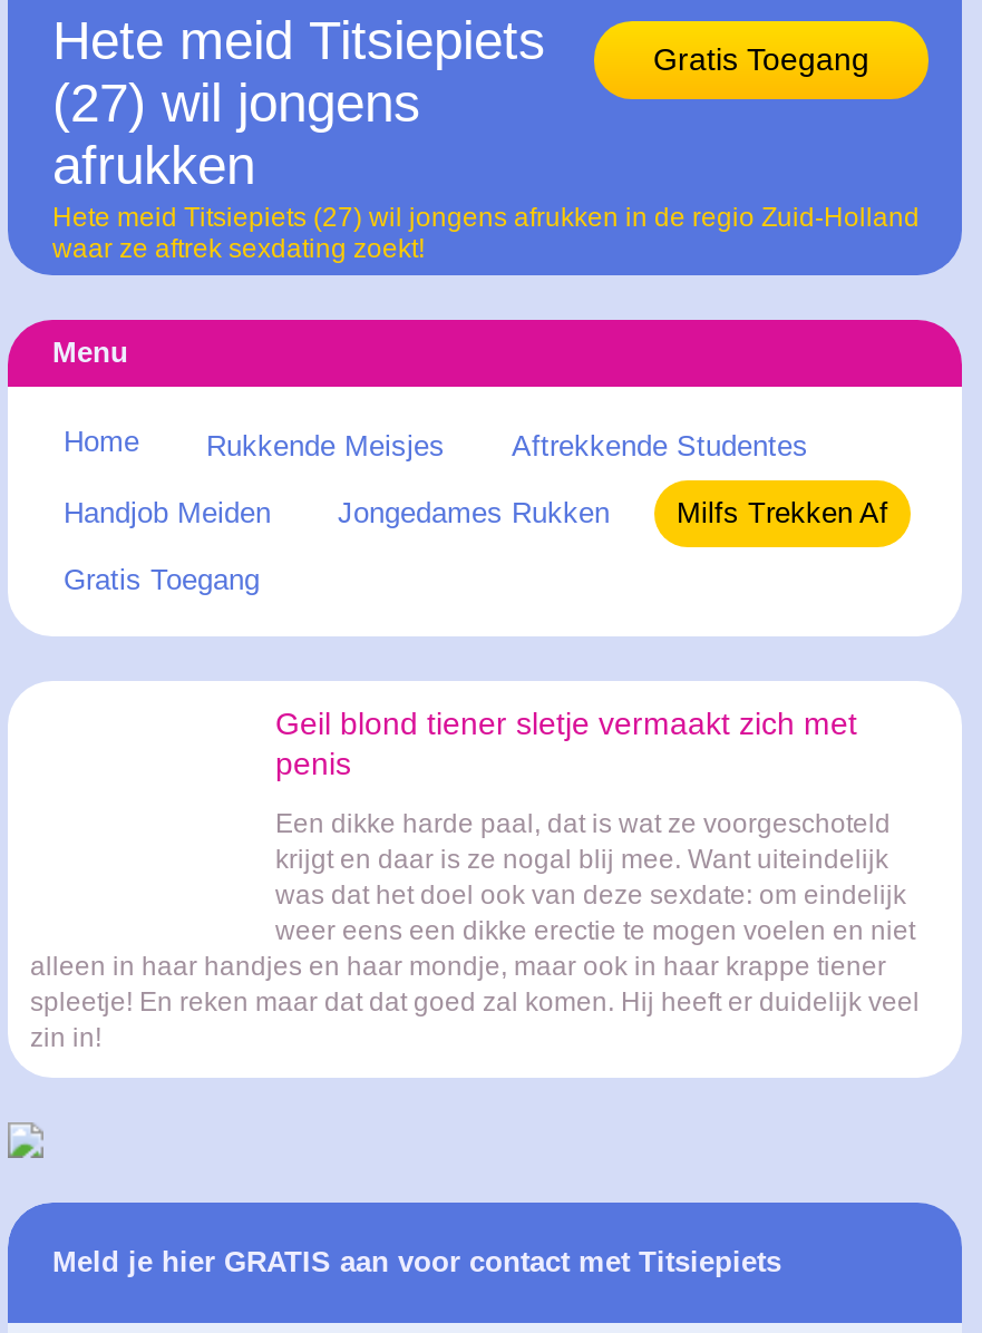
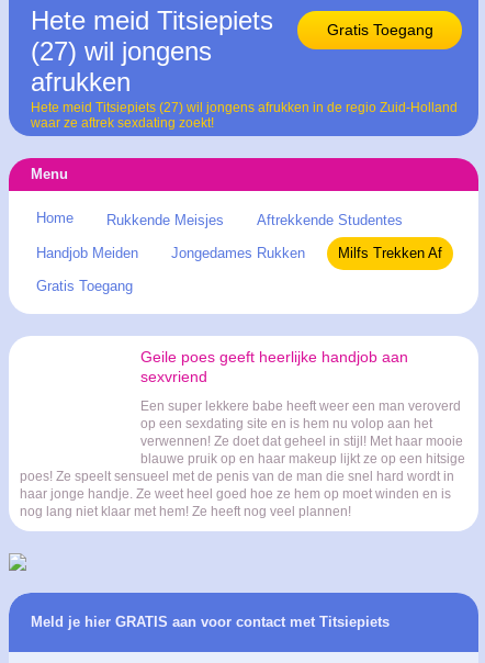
- Geil blond tiener sletje vermaakt zich met
- penis
+ Geile poes geeft heerlijke handjob aan
+ sexvriend

- Een dikke harde paal, dat is wat ze voorgeschoteld
- krijgt en daar is ze nogal blij mee. Want uiteindelijk
- was dat het doel ook van deze sexdate: om eindelijk
- weer eens een dikke erectie te mogen voelen en niet
- alleen in haar handjes en haar mondje, maar ook in haar krappe tiener
- spleetje! En reken maar dat dat goed zal komen. Hij heeft er duidelijk veel
- zin in!
+ Een super lekkere babe heeft weer een man veroverd
+ op een sexdating site en is hem nu volop aan het
+ verwennen! Ze doet dat geheel in stijl! Met haar mooie
+ blauwe pruik op en haar makeup lijkt ze op een hitsige
+ poes! Ze speelt sensueel met de penis van de man die snel hard wordt in
+ haar jonge handje. Ze weet heel goed hoe ze hem op moet winden en is
+ nog lang niet klaar met hem! Ze heeft nog veel plannen!
